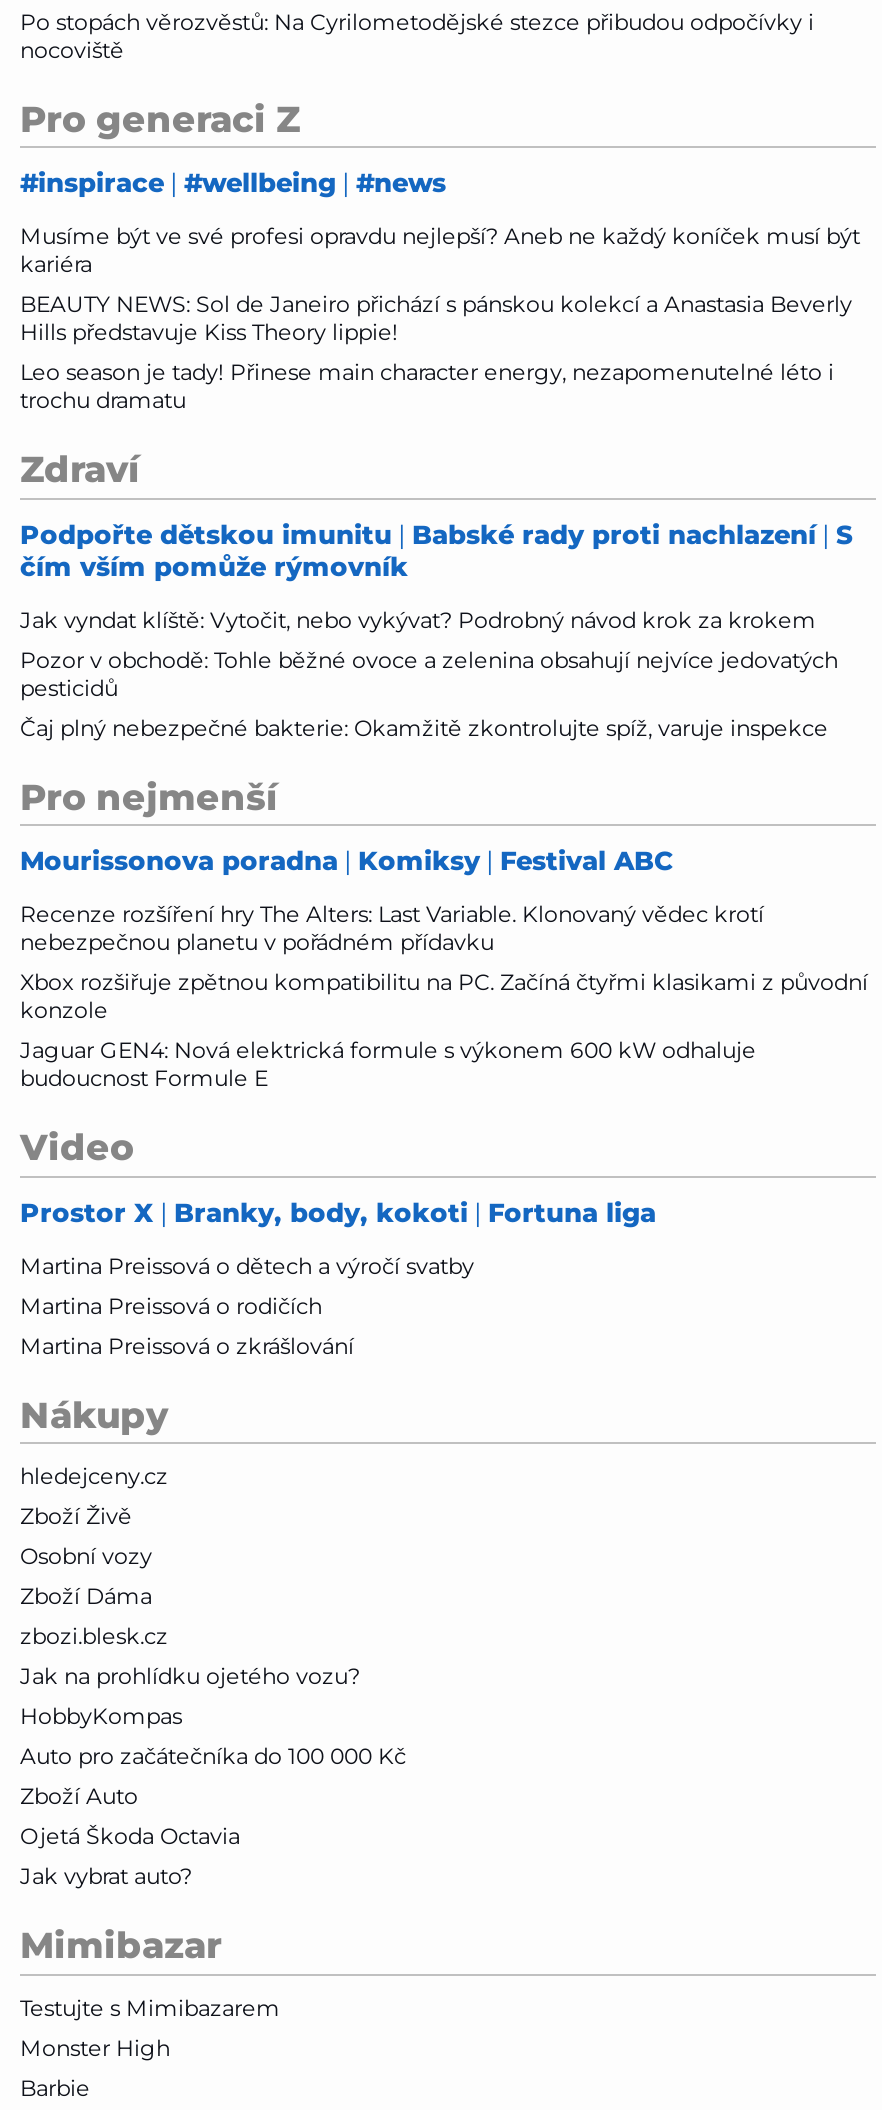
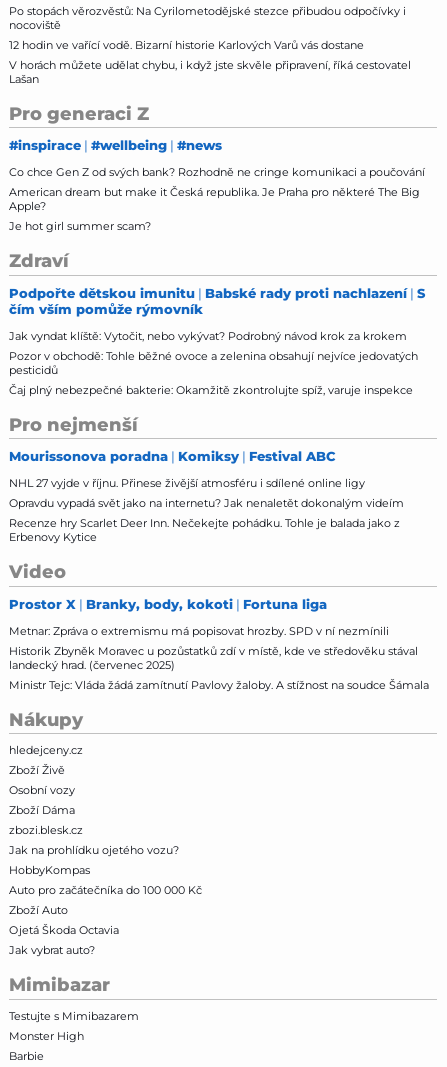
+ 12 hodin ve vařící vodě. Bizarní historie Karlových Varů vás dostane
+ V horách můžete udělat chybu, i když jste skvěle připravení, říká cestovatel
+ Lašan

moved down: Pro generaci Z | #inspirace #wellbeing #news

- Musíme být ve své profesi opravdu nejlepší? Aneb ne každý koníček musí být
- kariéra
- BEAUTY NEWS: Sol de Janeiro přichází s pánskou kolekcí a Anastasia Beverly
- Hills představuje Kiss Theory lippie!
- Leo season je tady! Přinese main character energy, nezapomenutelné léto i
- trochu dramatu
+ Co chce Gen Z od svých bank? Rozhodně ne cringe komunikaci a poučování
+ American dream but make it Česká republika. Je Praha pro některé The Big
+ Apple?
+ Je hot girl summer scam?

- Recenze rozšíření hry The Alters: Last Variable. Klonovaný vědec krotí
- nebezpečnou planetu v pořádném přídavku
- Xbox rozšiřuje zpětnou kompatibilitu na PC. Začíná čtyřmi klasikami z původní
- konzole
- Jaguar GEN4: Nová elektrická formule s výkonem 600 kW odhaluje
- budoucnost Formule E
+ NHL 27 vyjde v říjnu. Přinese živější atmosféru i sdílené online ligy
+ Opravdu vypadá svět jako na internetu? Jak nenaletět dokonalým videím
+ Recenze hry Scarlet Deer Inn. Nečekejte pohádku. Tohle je balada jako z
+ Erbenovy Kytice

- Martina Preissová o dětech a výročí svatby
- Martina Preissová o rodičích
- Martina Preissová o zkrášlování
+ Metnar: Zpráva o extremismu má popisovat hrozby. SPD v ní nezmínili
+ Historik Zbyněk Moravec u pozůstatků zdí v místě, kde ve středověku stával
+ landecký hrad. (červenec 2025)
+ Ministr Tejc: Vláda žádá zamítnutí Pavlovy žaloby. A stížnost na soudce Šámala
